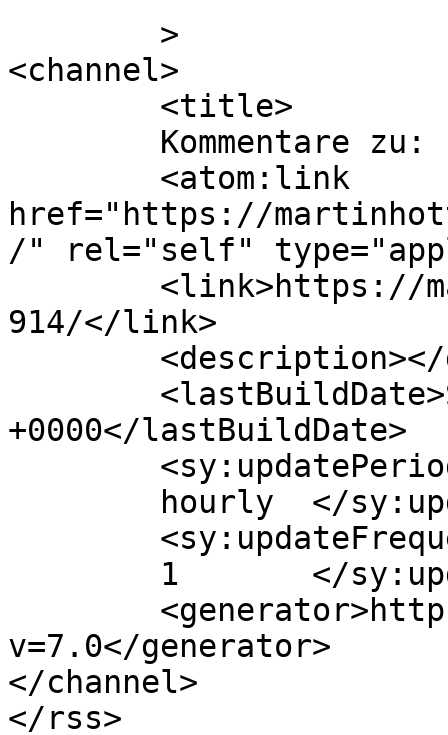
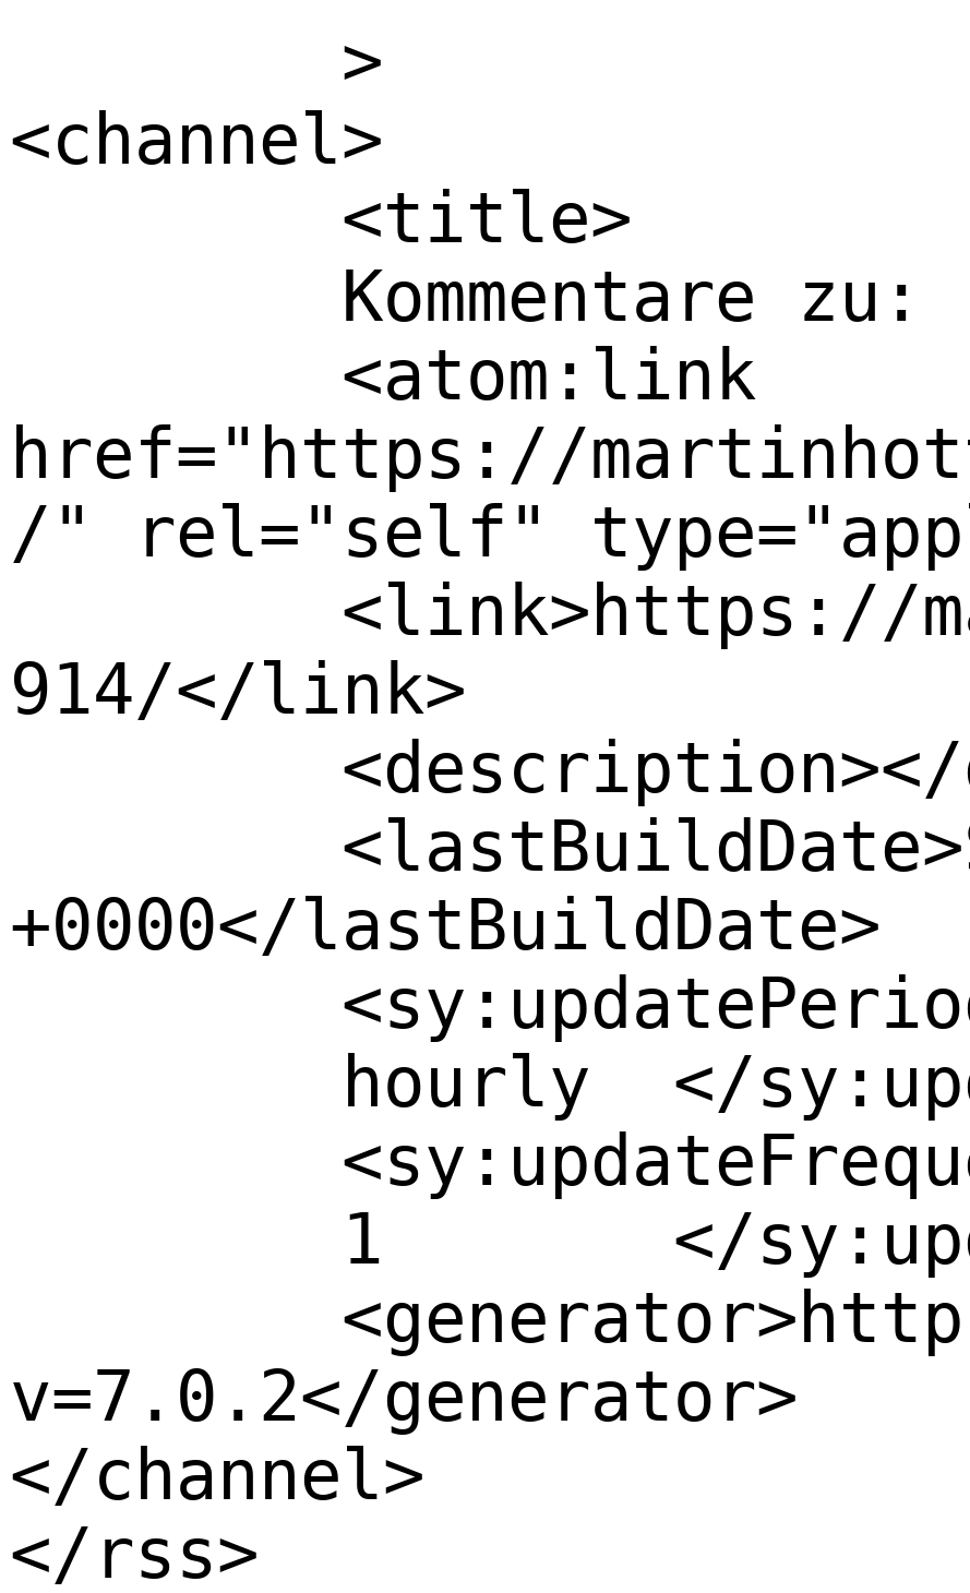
- v=7.0</generator>
+ v=7.0.2</generator>
